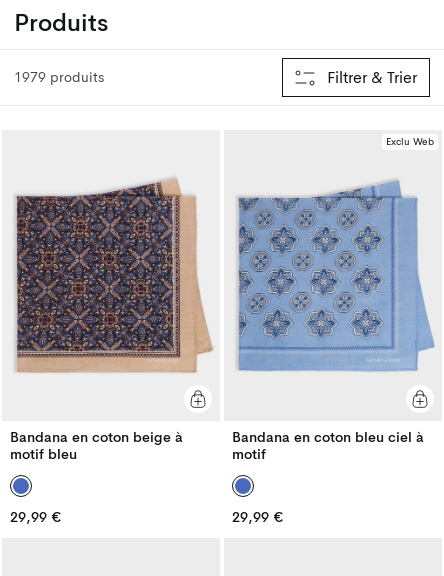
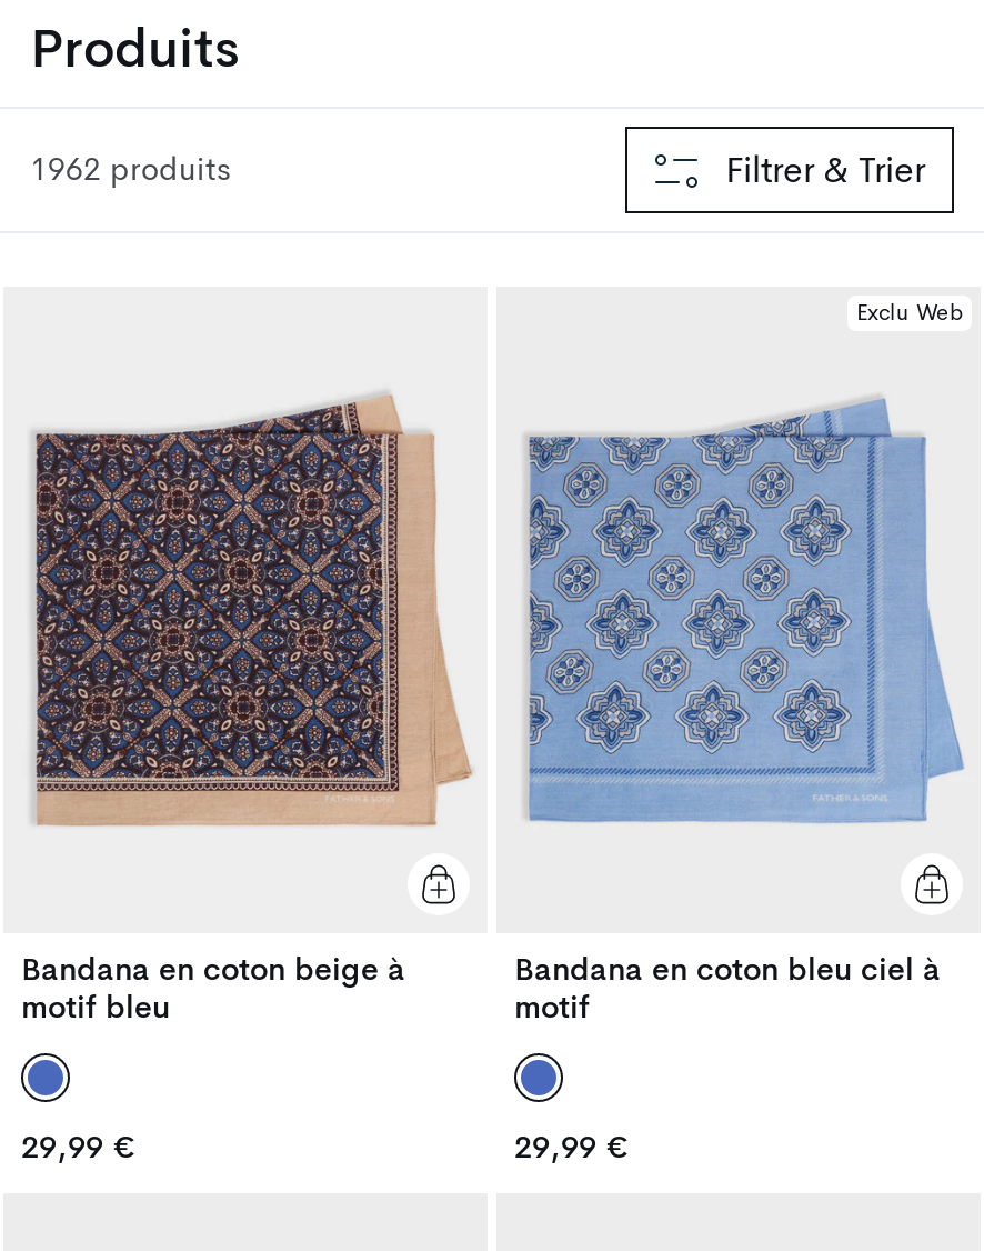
- 1979 produits
+ 1962 produits
